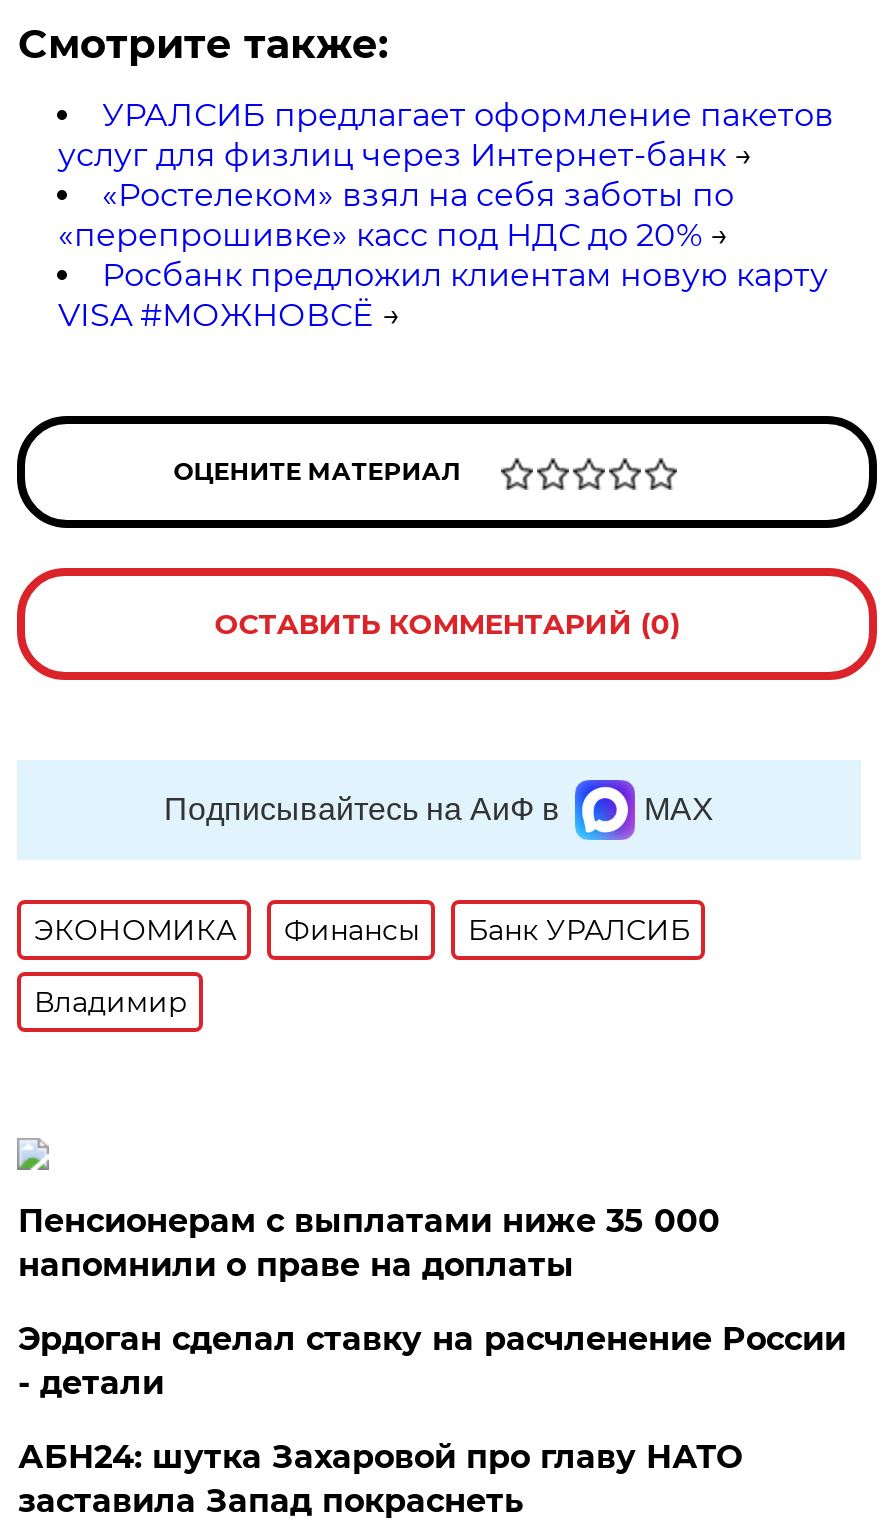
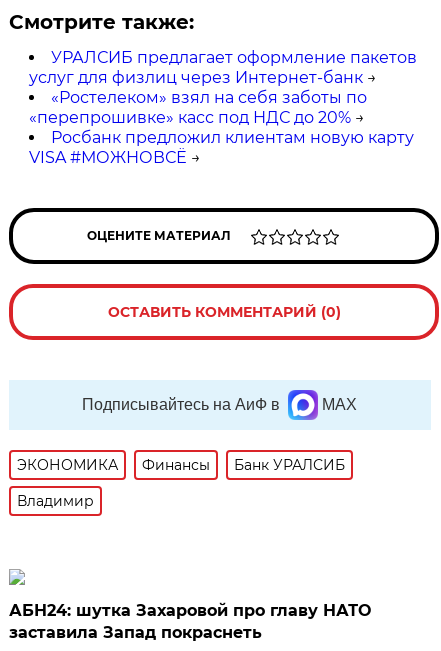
- Пенсионерам с выплатами ниже 35 000
- напомнили о праве на доплаты
- Эрдоган сделал ставку на расчленение России
- - детали
